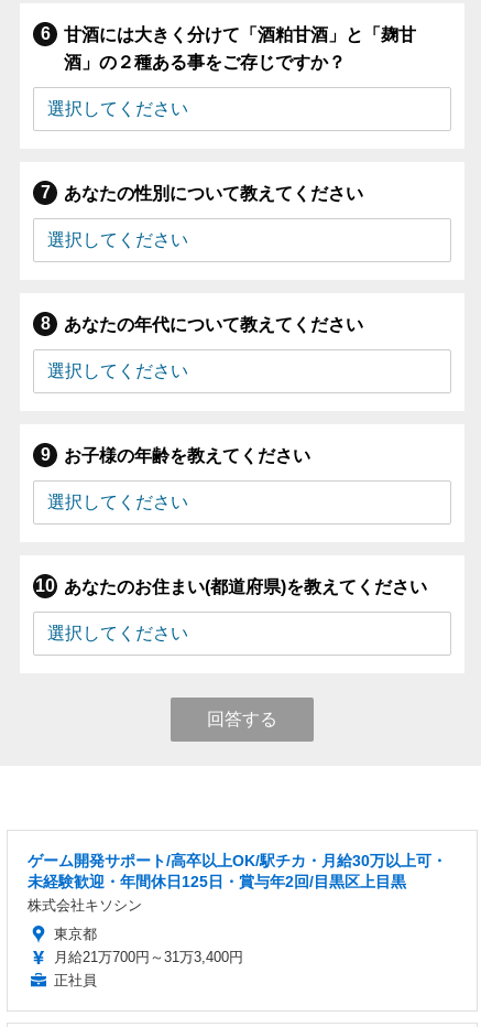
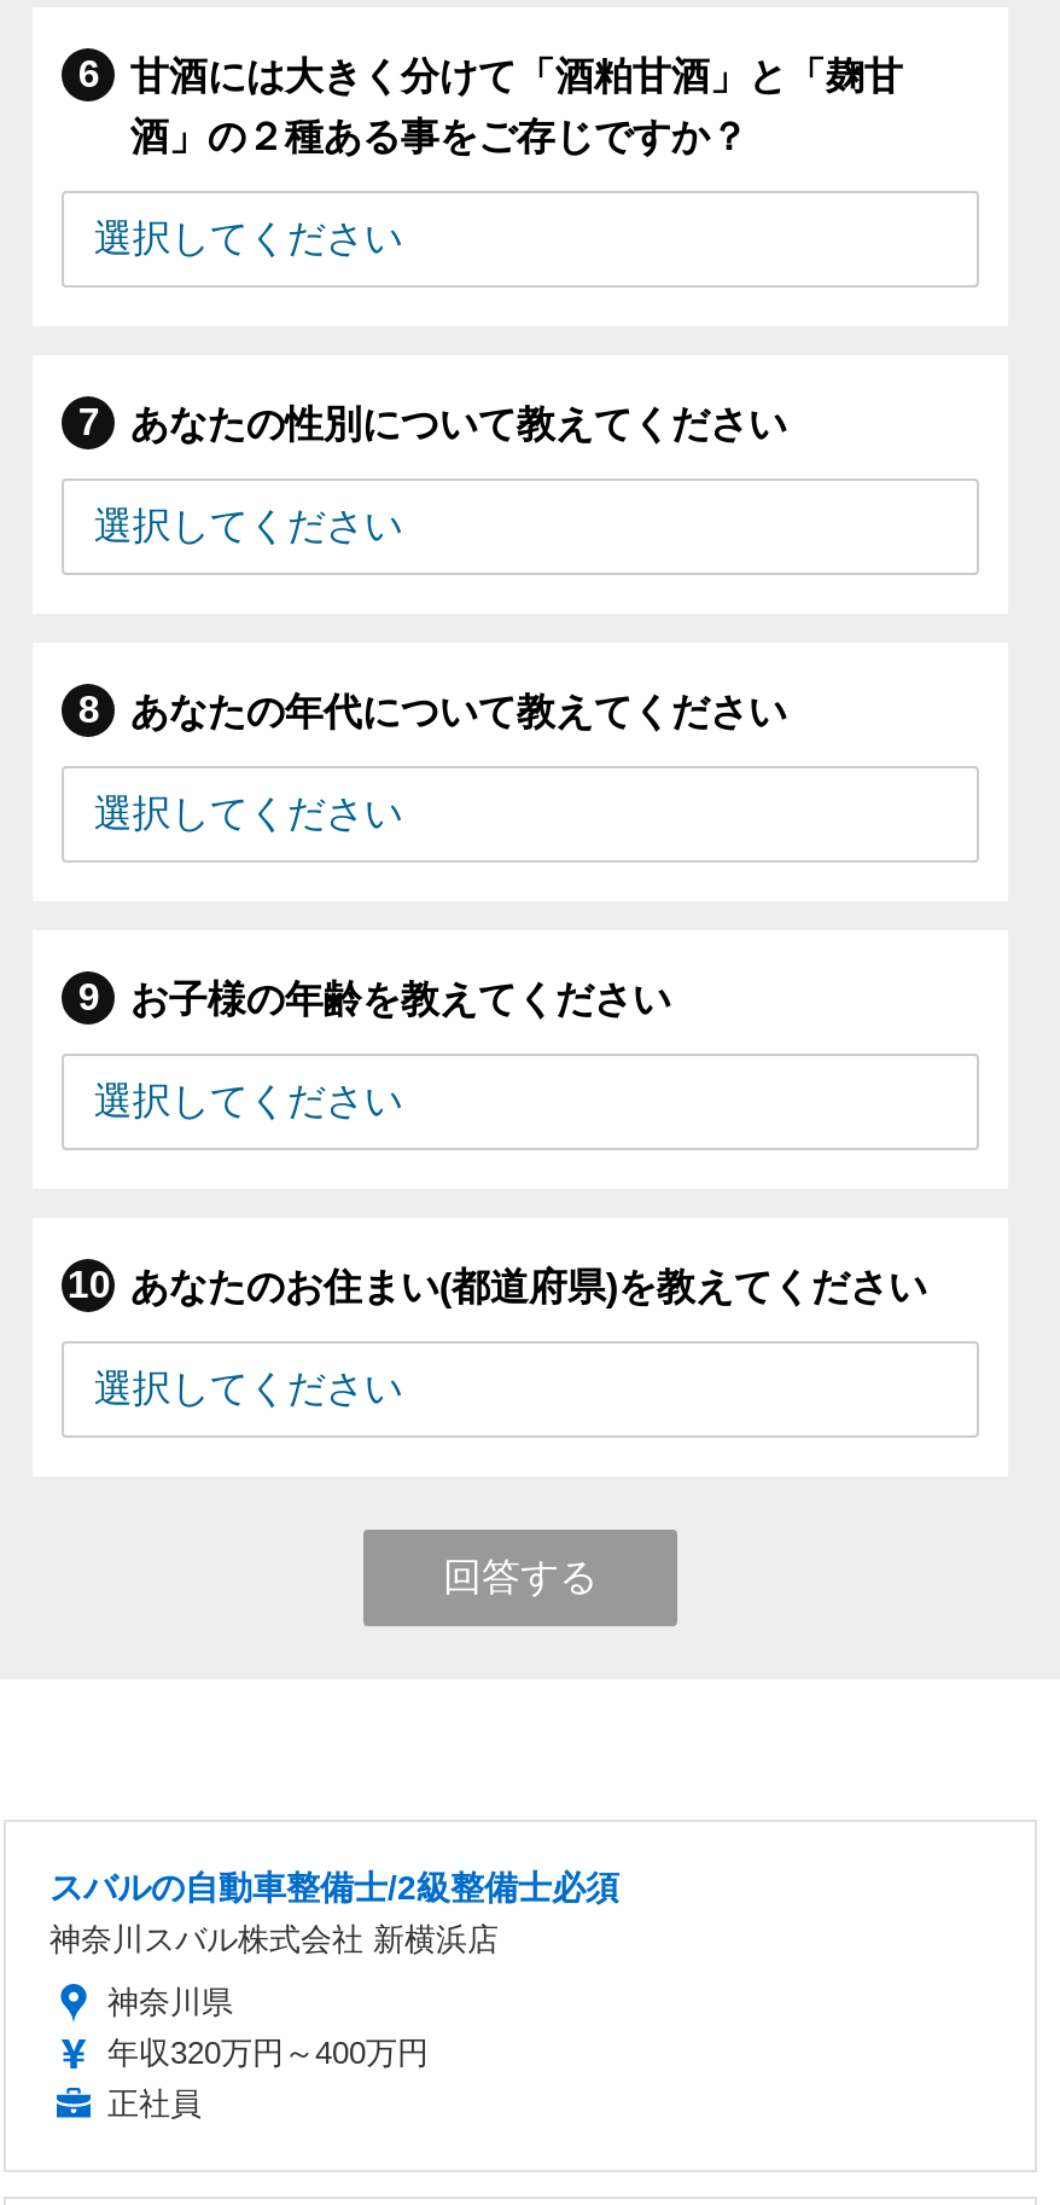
- ゲーム開発サポート/高卒以上OK/駅チカ・月給30万以上可・
- 未経験歓迎・年間休日125日・賞与年2回/目黒区上目黒
- 株式会社キソシン
+ スバルの自動車整備士/2級整備士必須
+ 神奈川スバル株式会社 新横浜店

- 東京都
- 月給21万700円～31万3,400円
+ 神奈川県
+ 年収320万円～400万円
